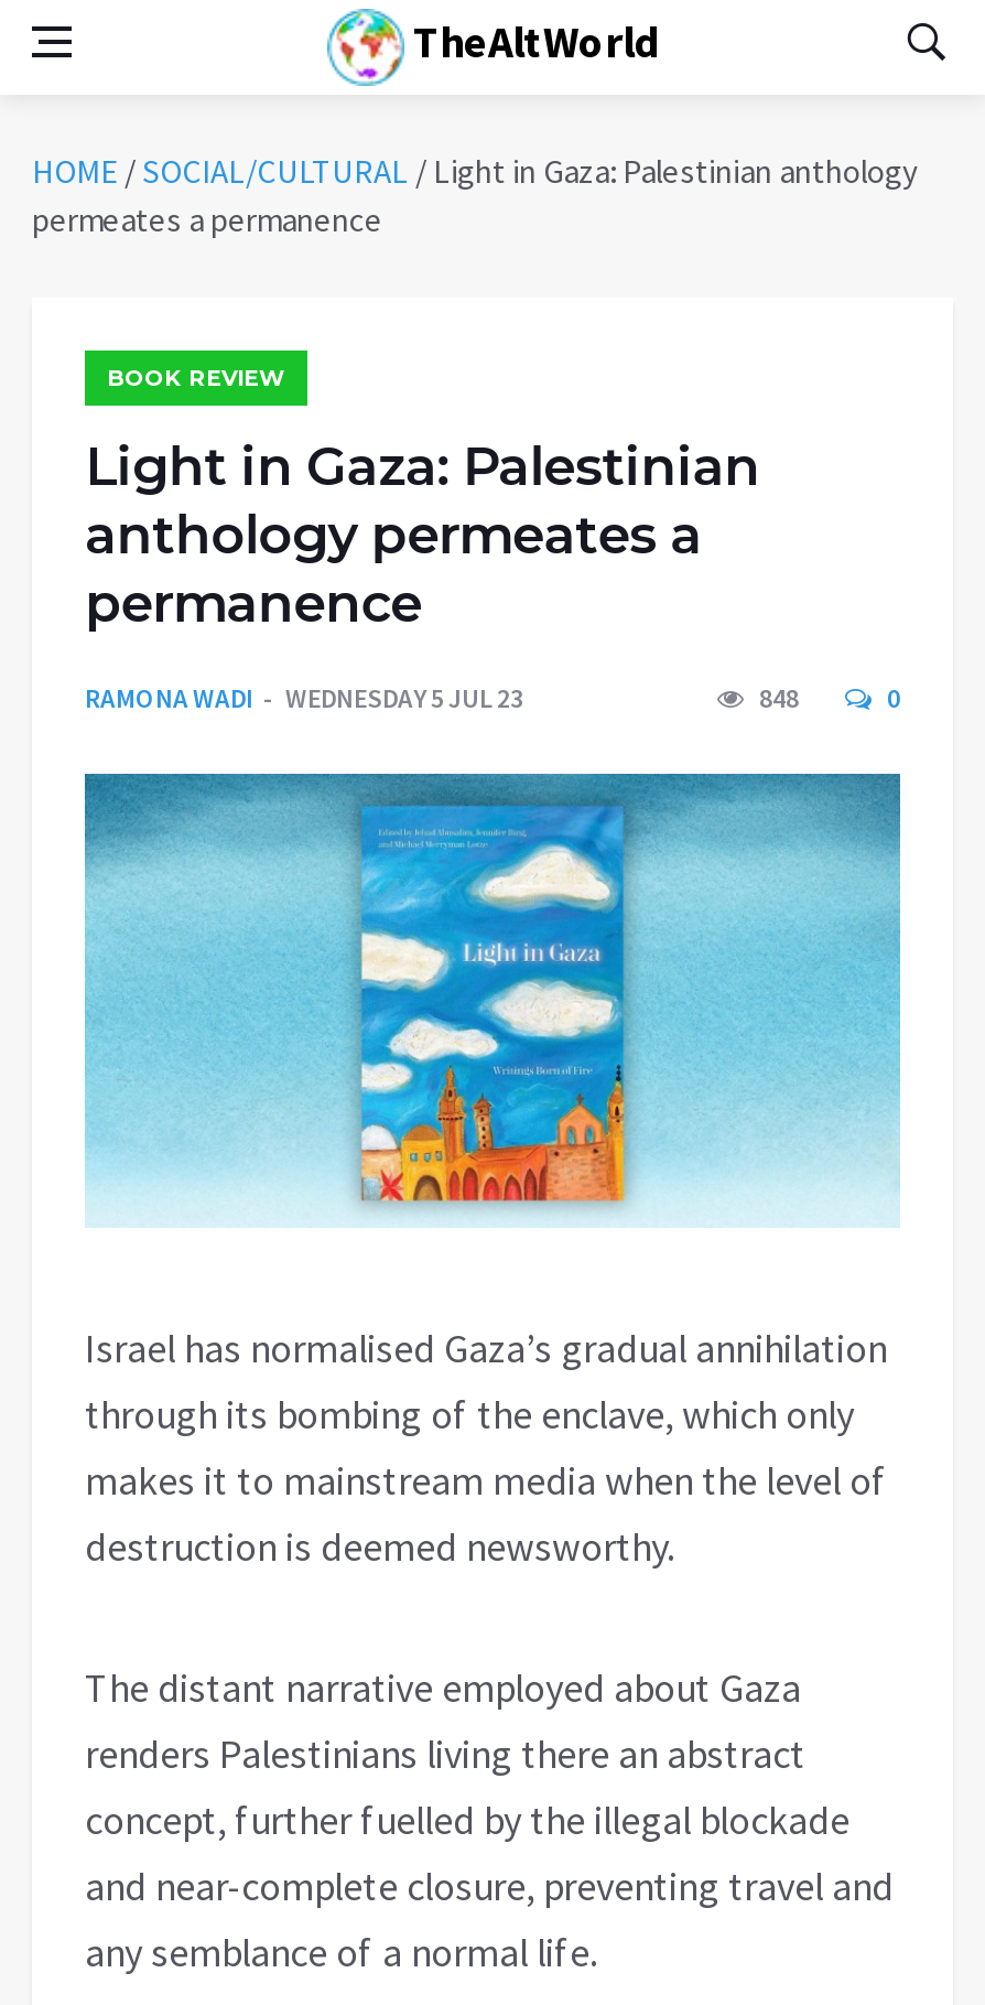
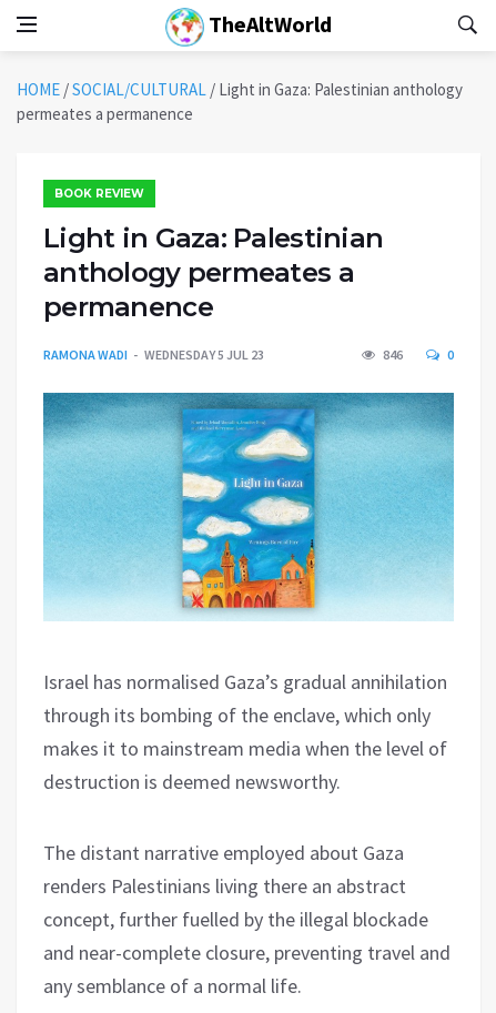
- 848
+ 846
